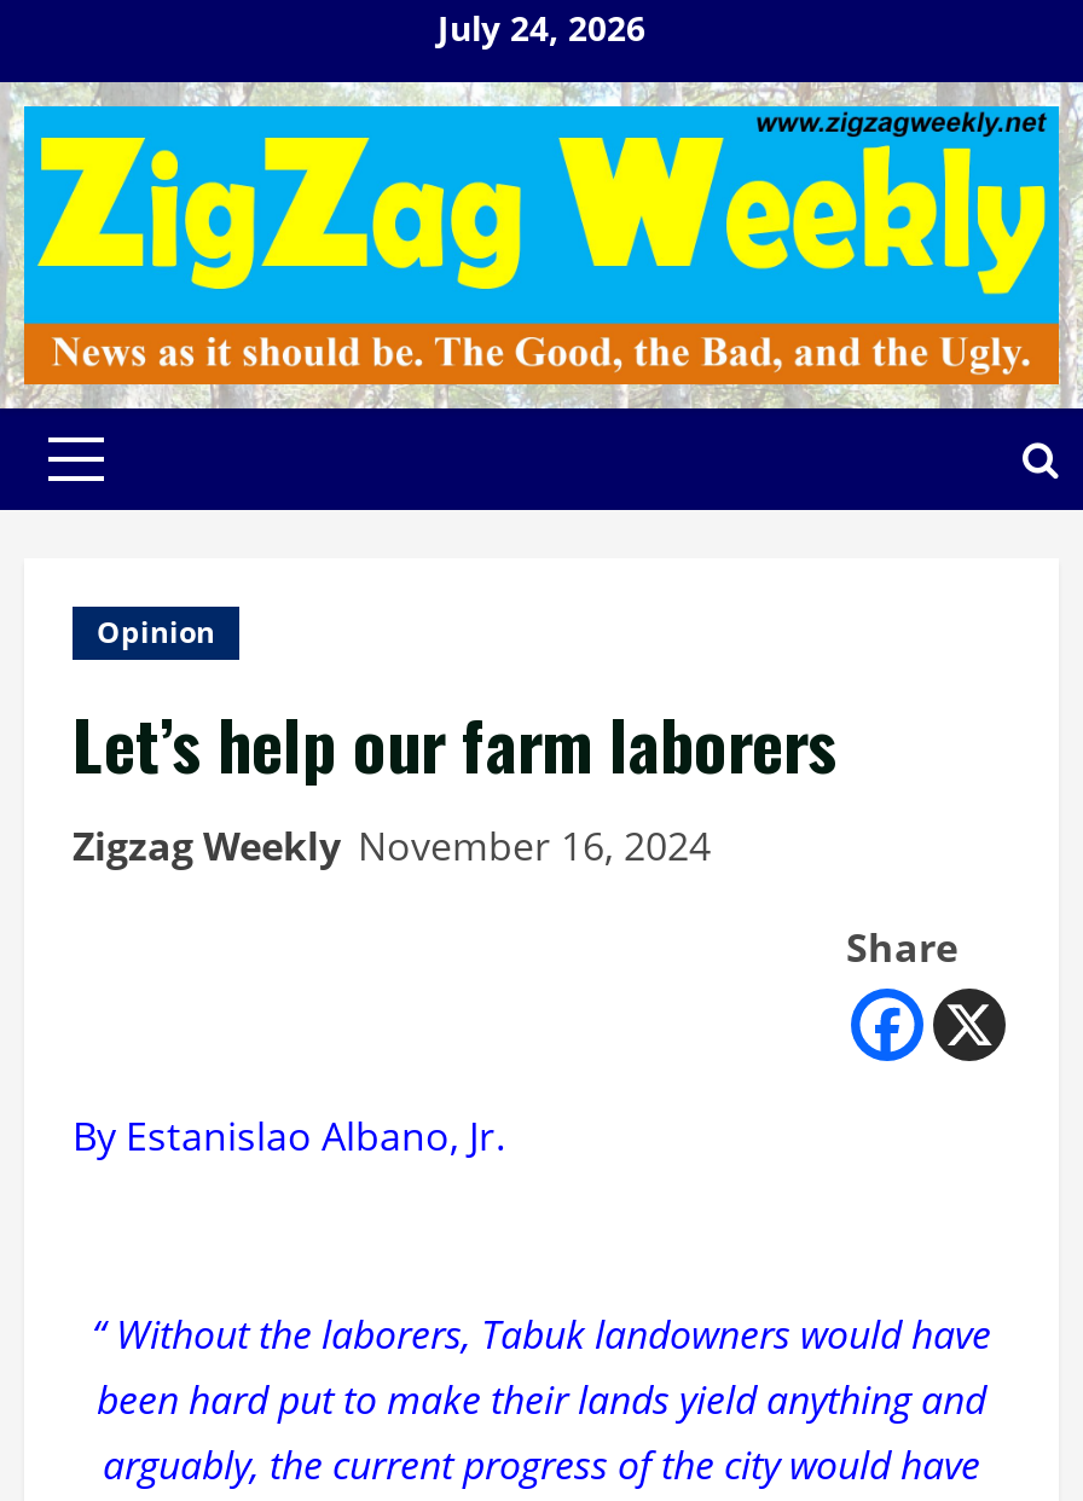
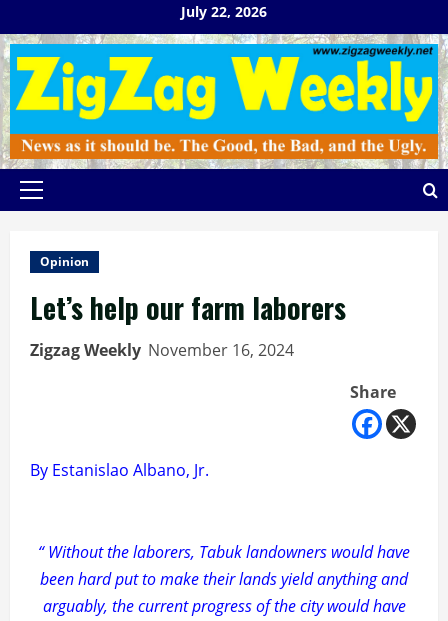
- July 24, 2026
+ July 22, 2026
